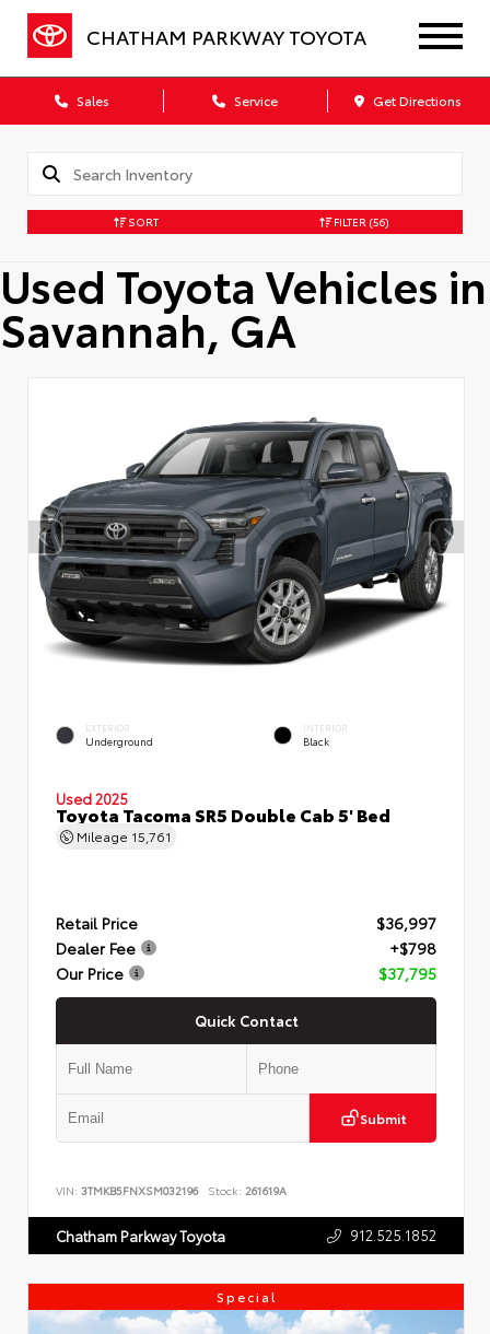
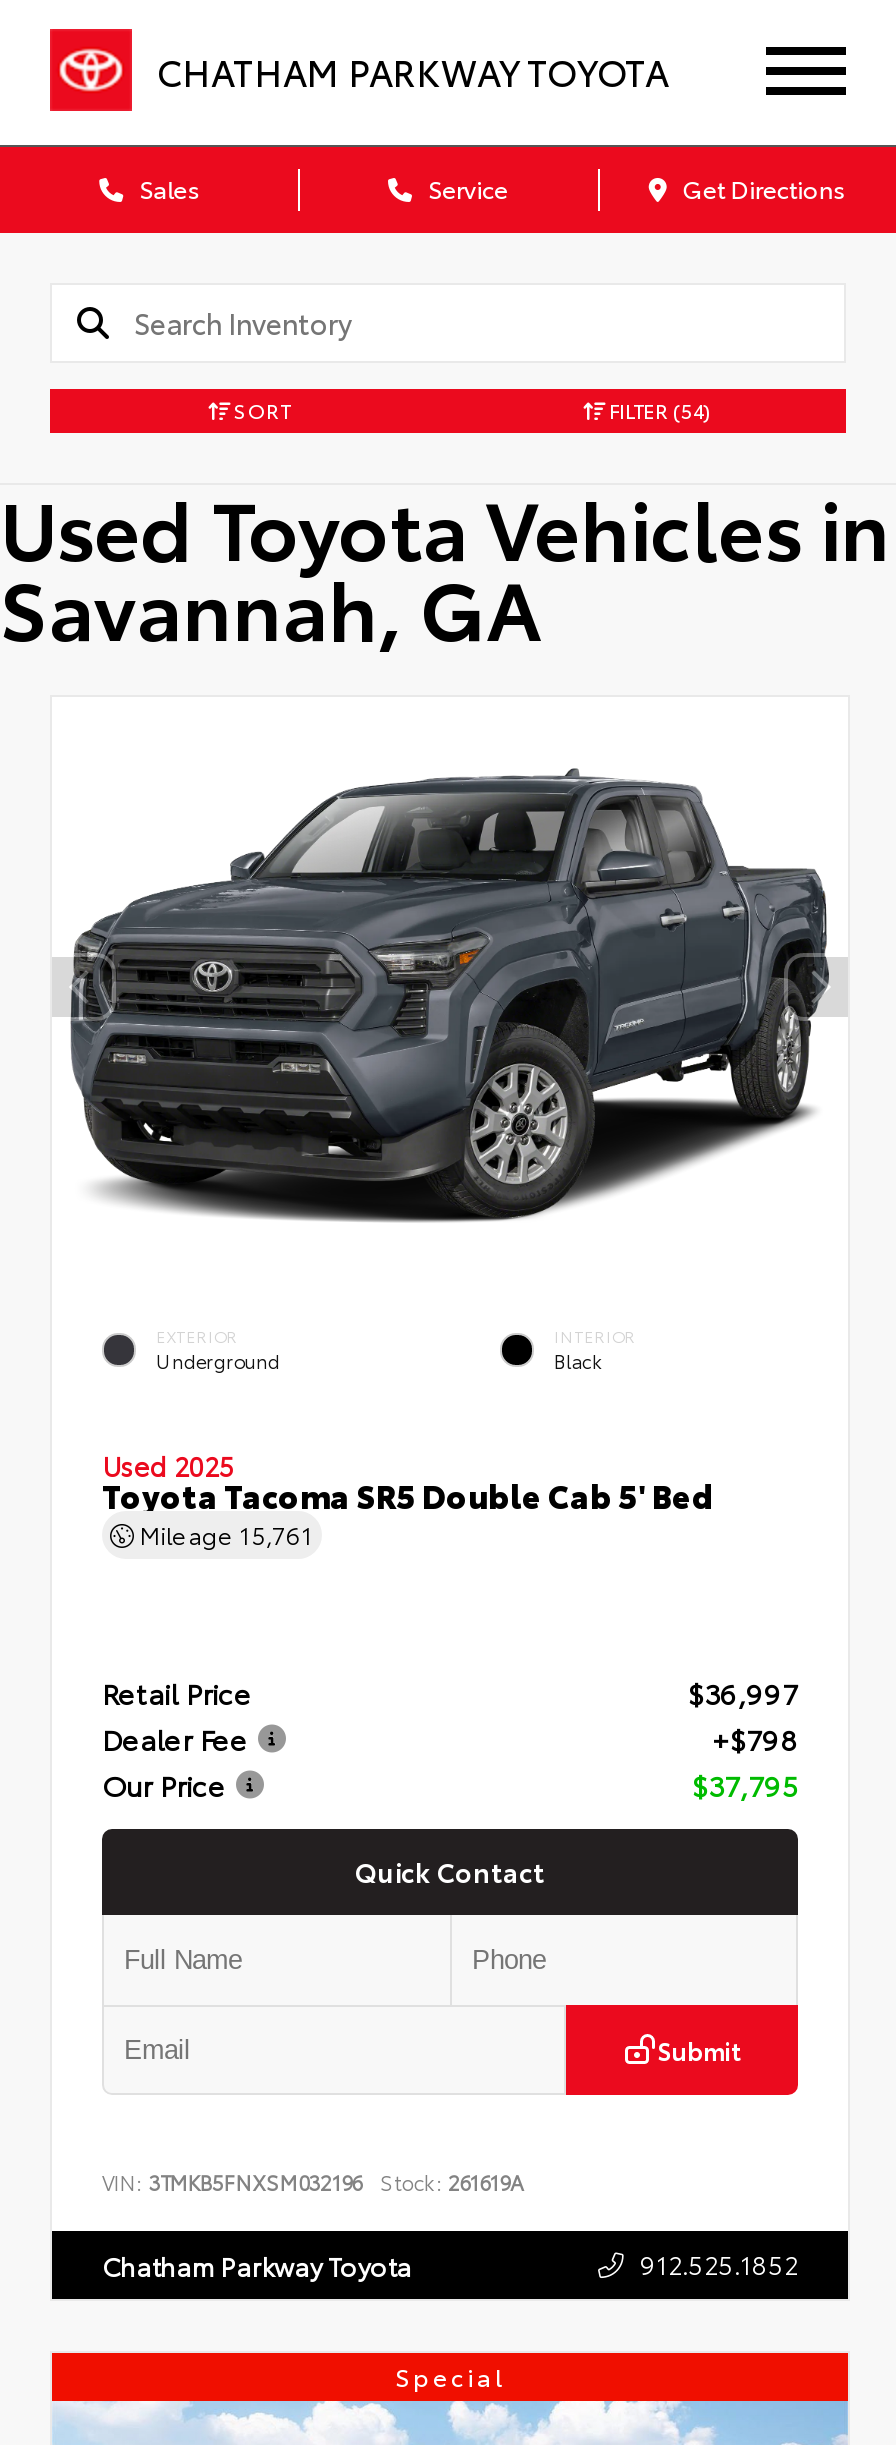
- FILTER (56)
+ FILTER (54)
